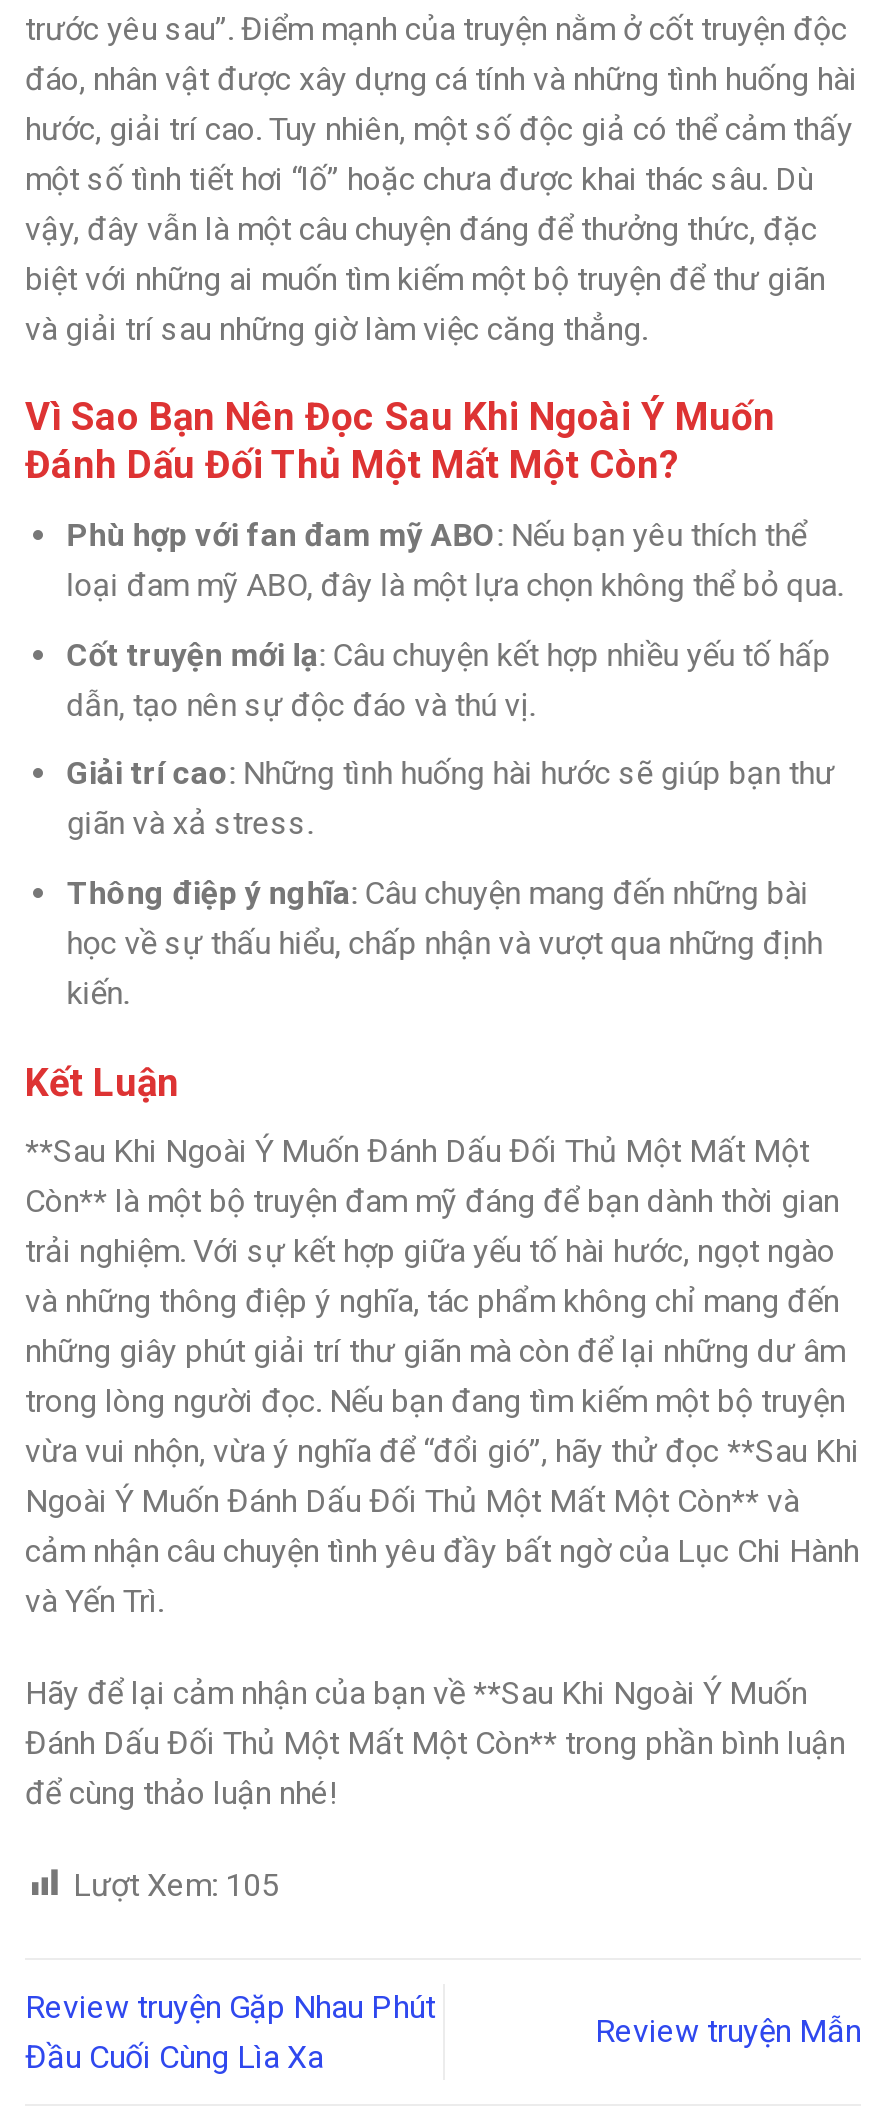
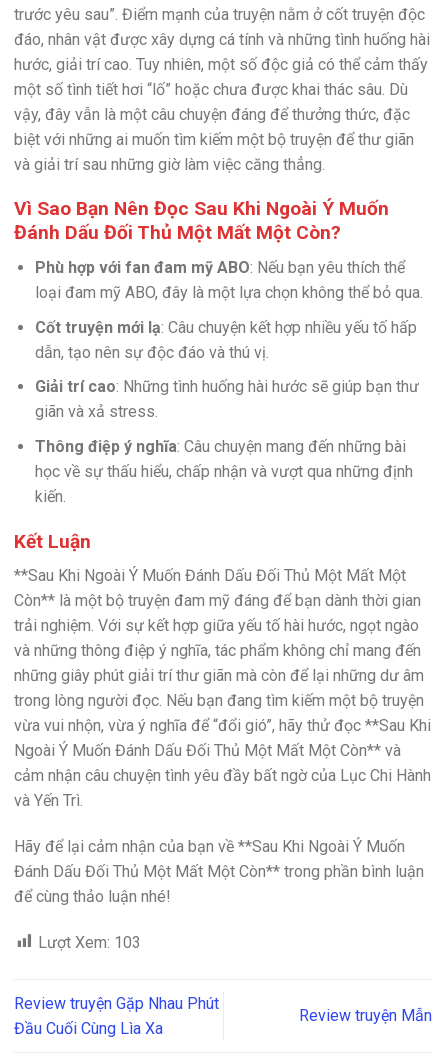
- Lượt Xem: 105
+ Lượt Xem: 103
